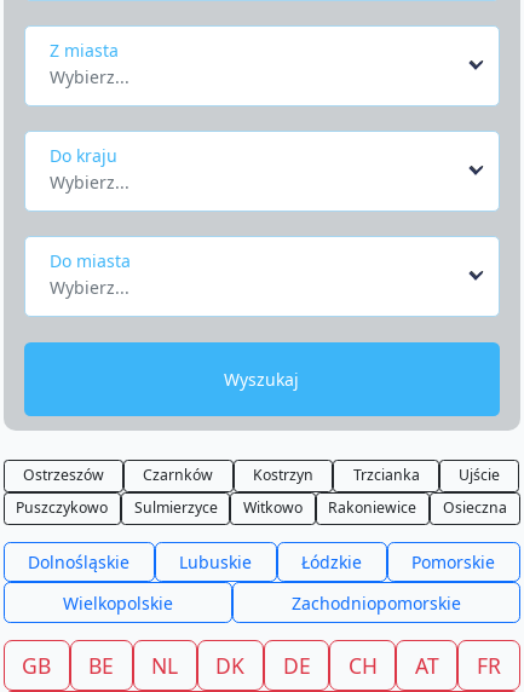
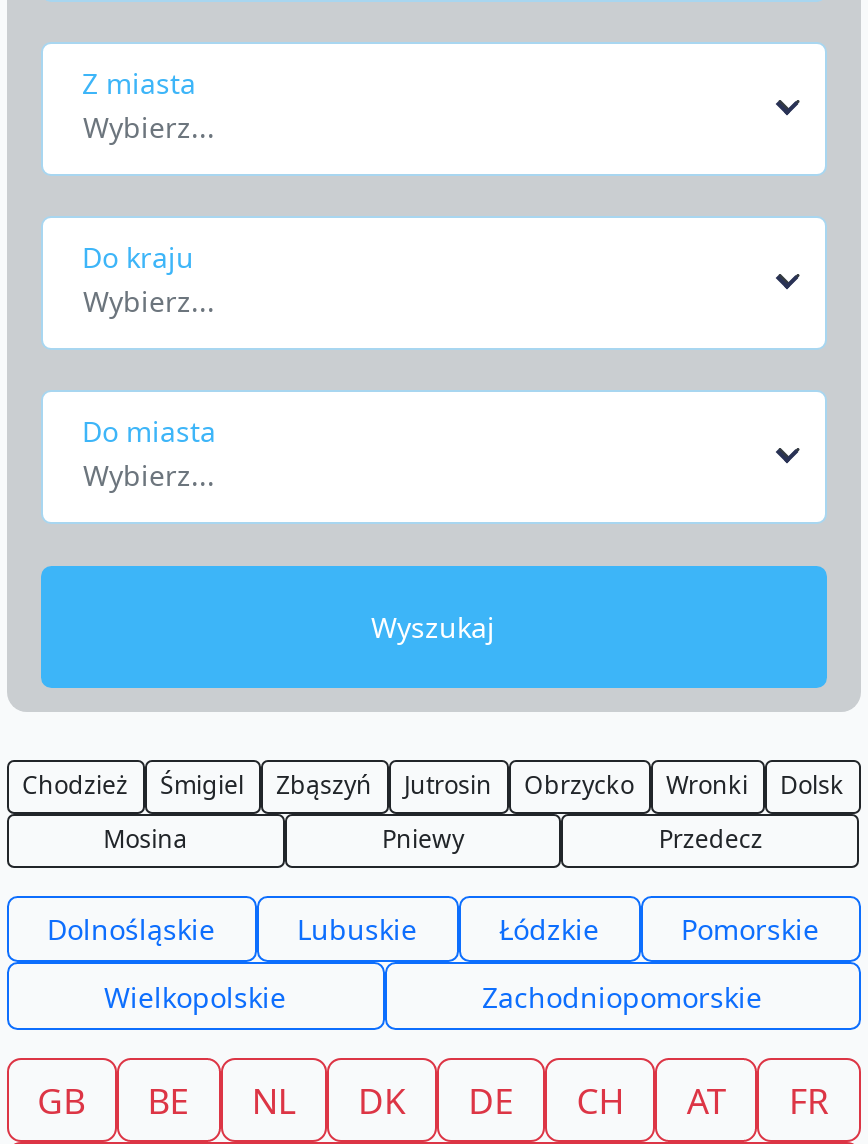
- Ostrzeszów
- Czarnków
- Kostrzyn
- Trzcianka
- Ujście
+ Chodzież
+ Śmigiel
+ Zbąszyń
+ Jutrosin
+ Obrzycko
+ Wronki
+ Dolsk

- Puszczykowo
- Sulmierzyce
- Witkowo
- Rakoniewice
- Osieczna
+ Mosina
+ Pniewy
+ Przedecz
